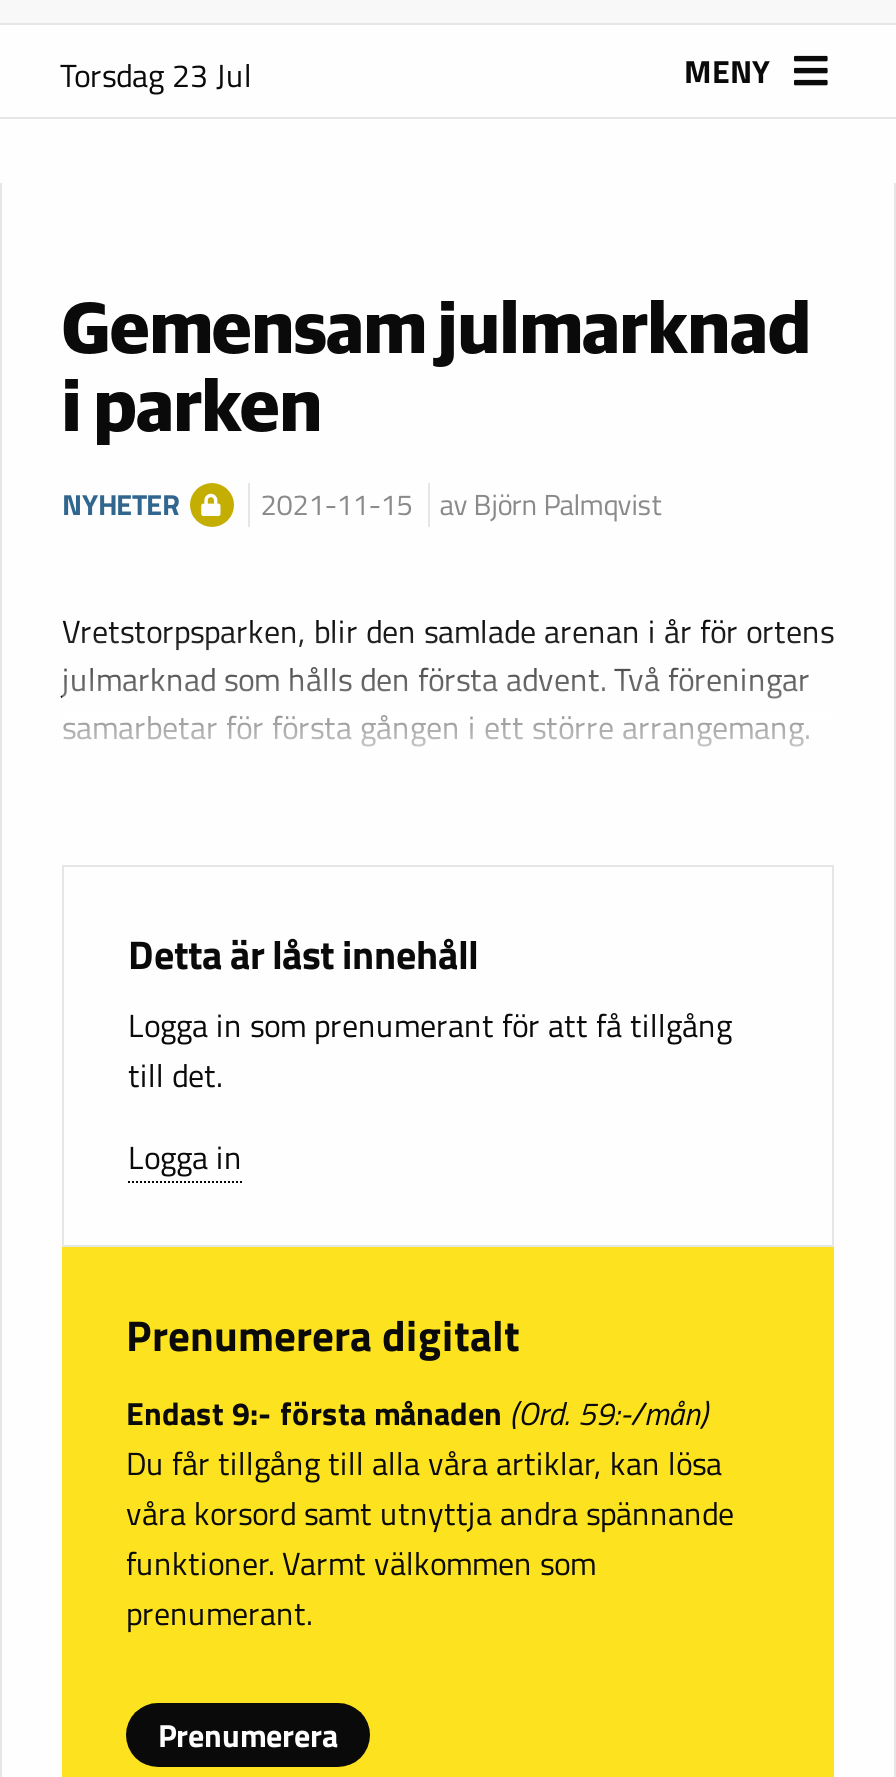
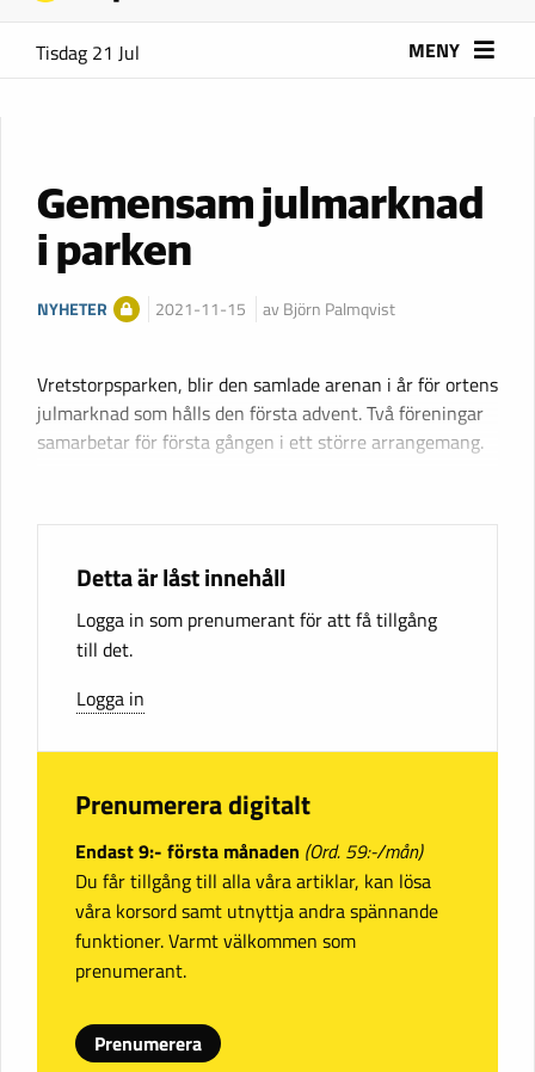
- Torsdag 23 Jul
+ Tisdag 21 Jul
